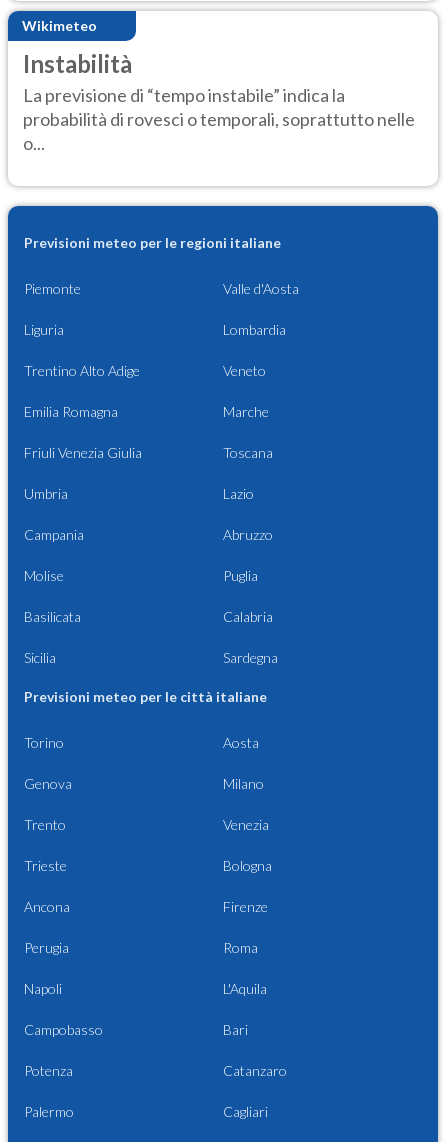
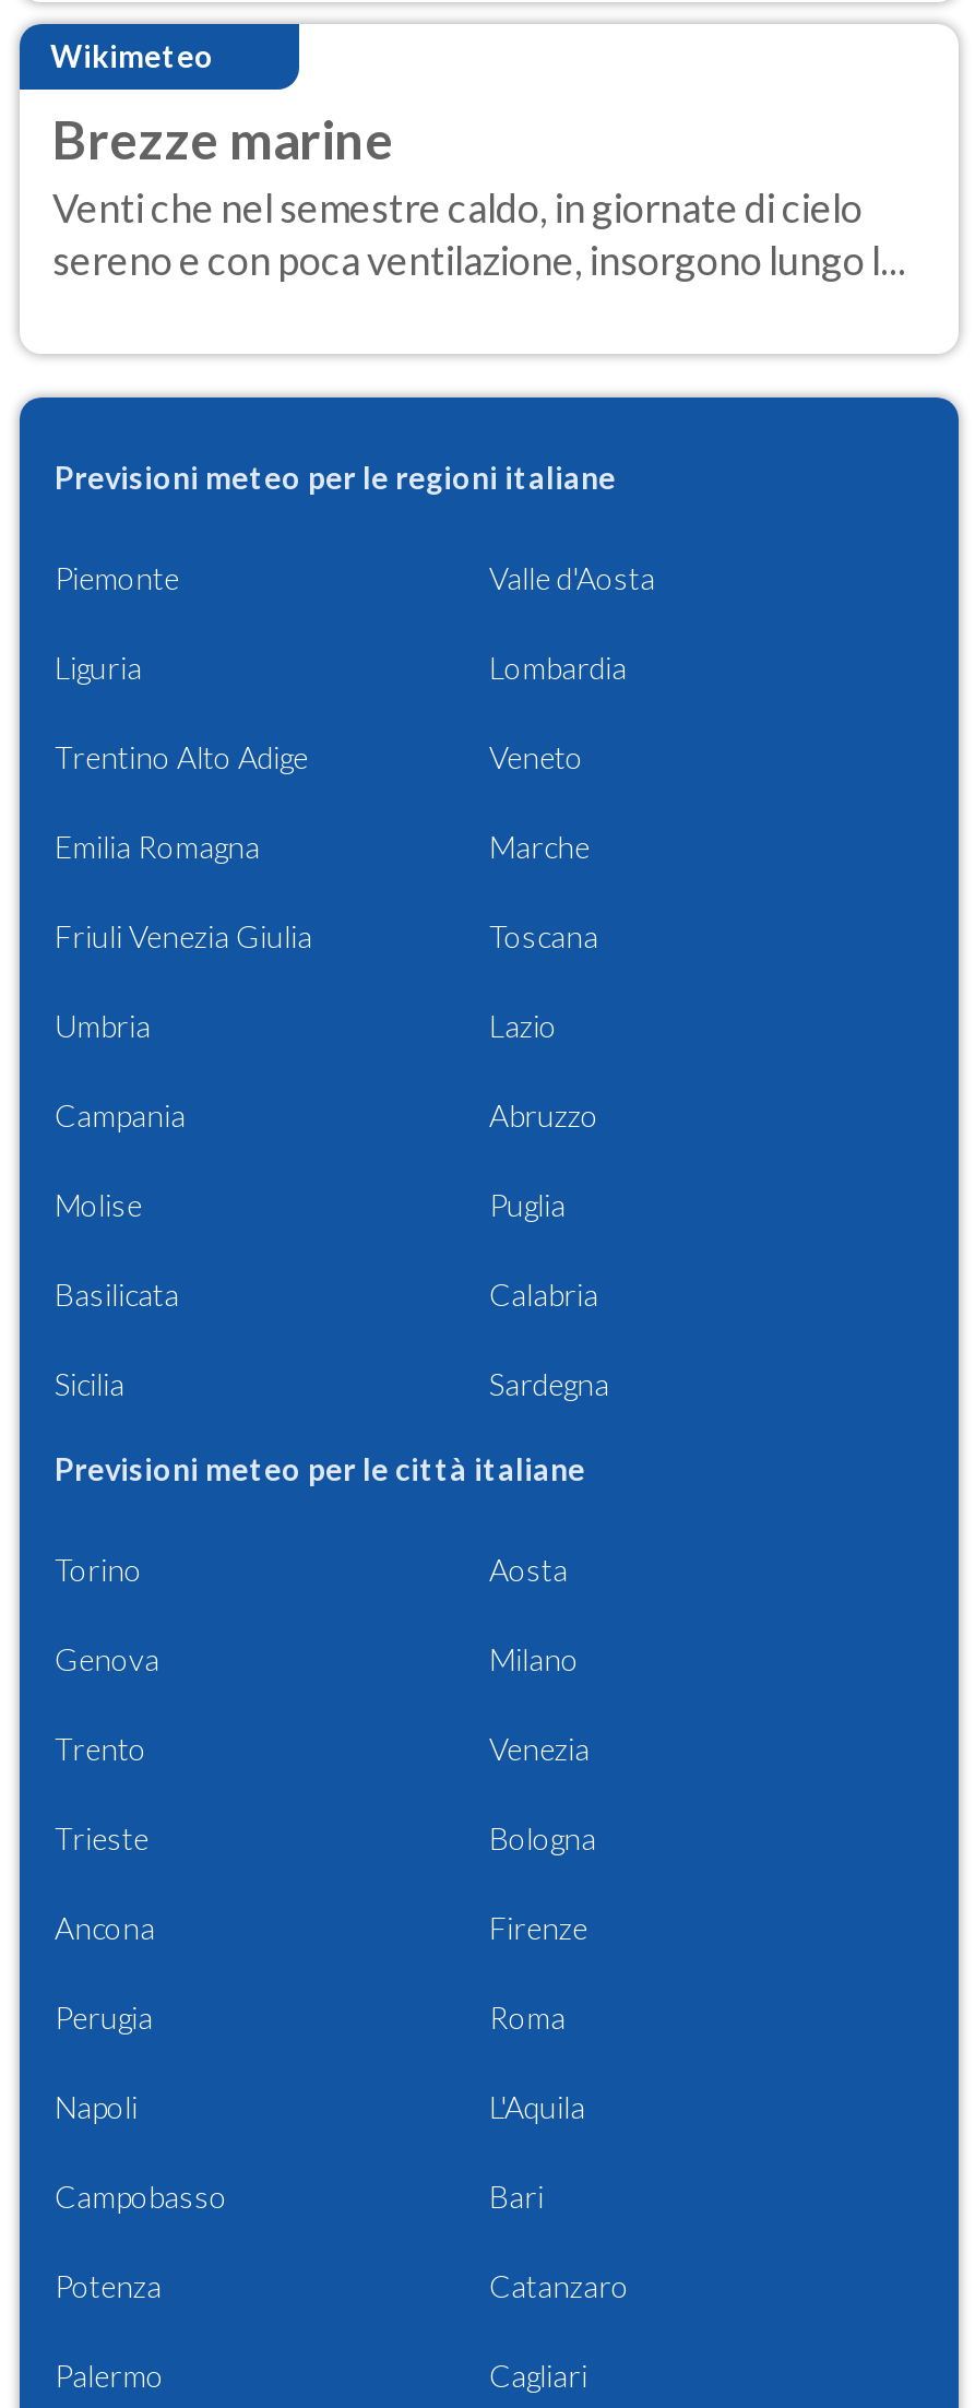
- Instabilità
- La previsione di “tempo instabile” indica la
- probabilità di rovesci o temporali, soprattutto nelle
- o...
+ Brezze marine
+ Venti che nel semestre caldo, in giornate di cielo
+ sereno e con poca ventilazione, insorgono lungo l...
